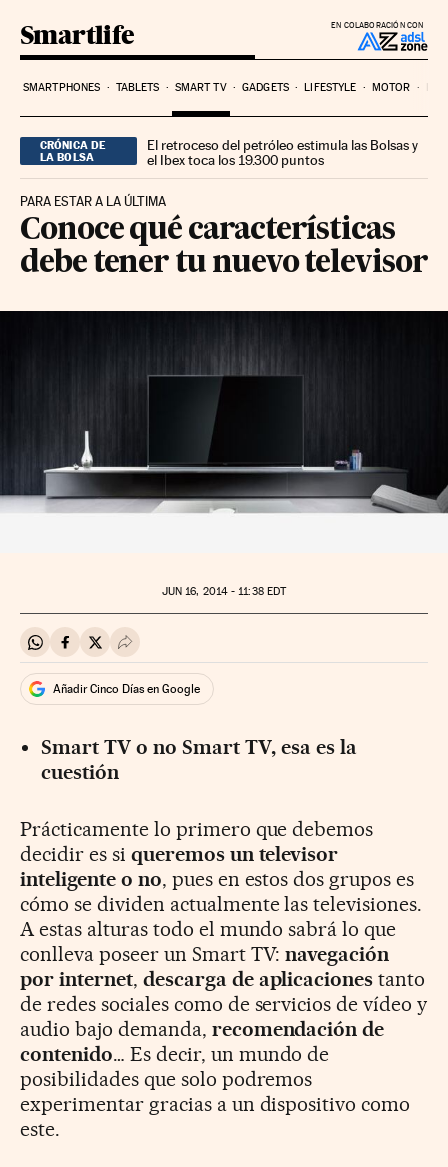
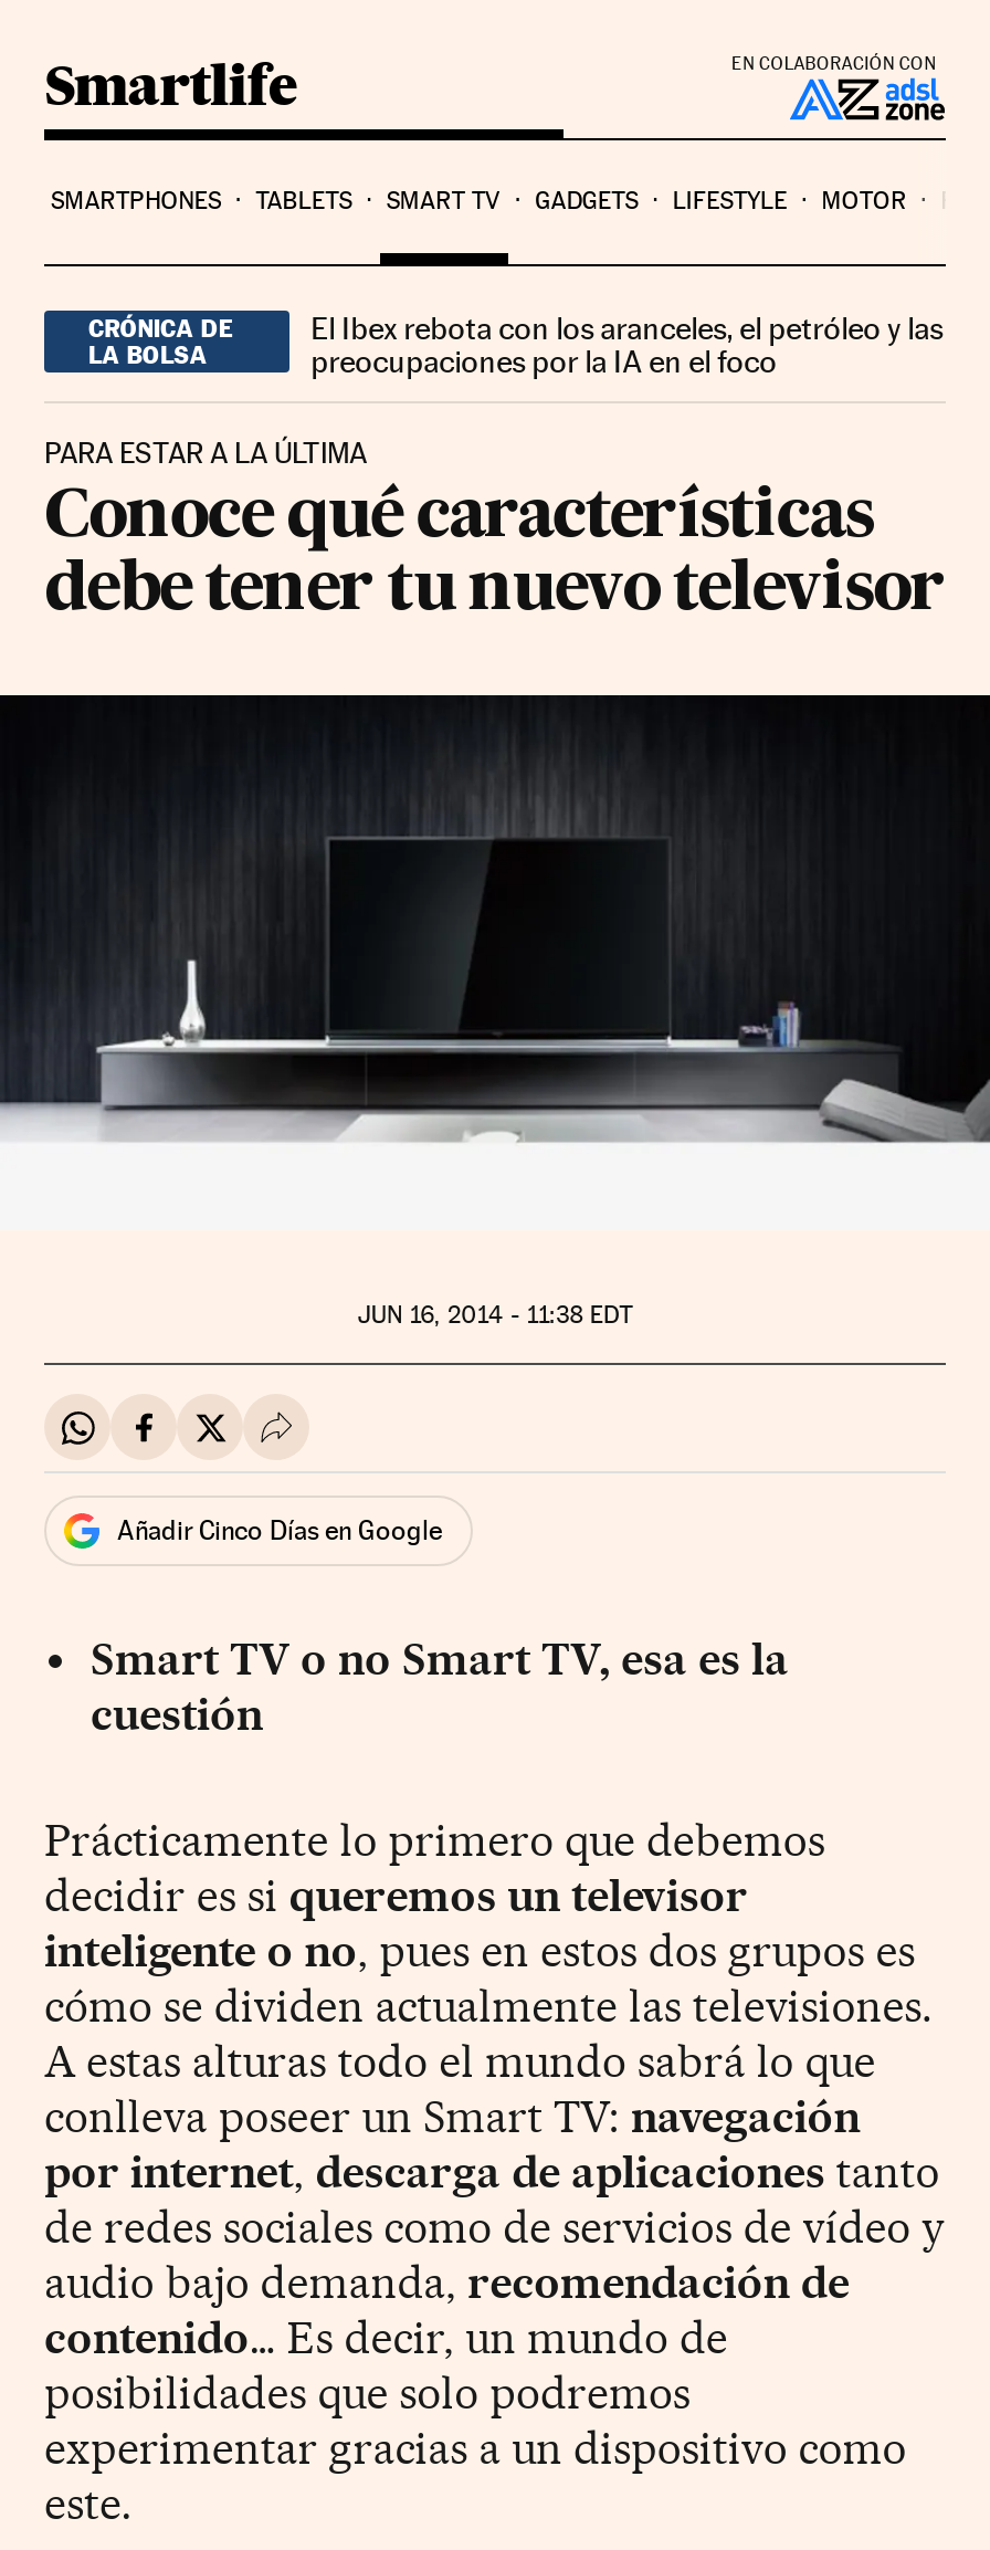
- El retroceso del petróleo estimula las Bolsas y
- el Ibex toca los 19.300 puntos
+ El Ibex rebota con los aranceles, el petróleo y las
+ preocupaciones por la IA en el foco
